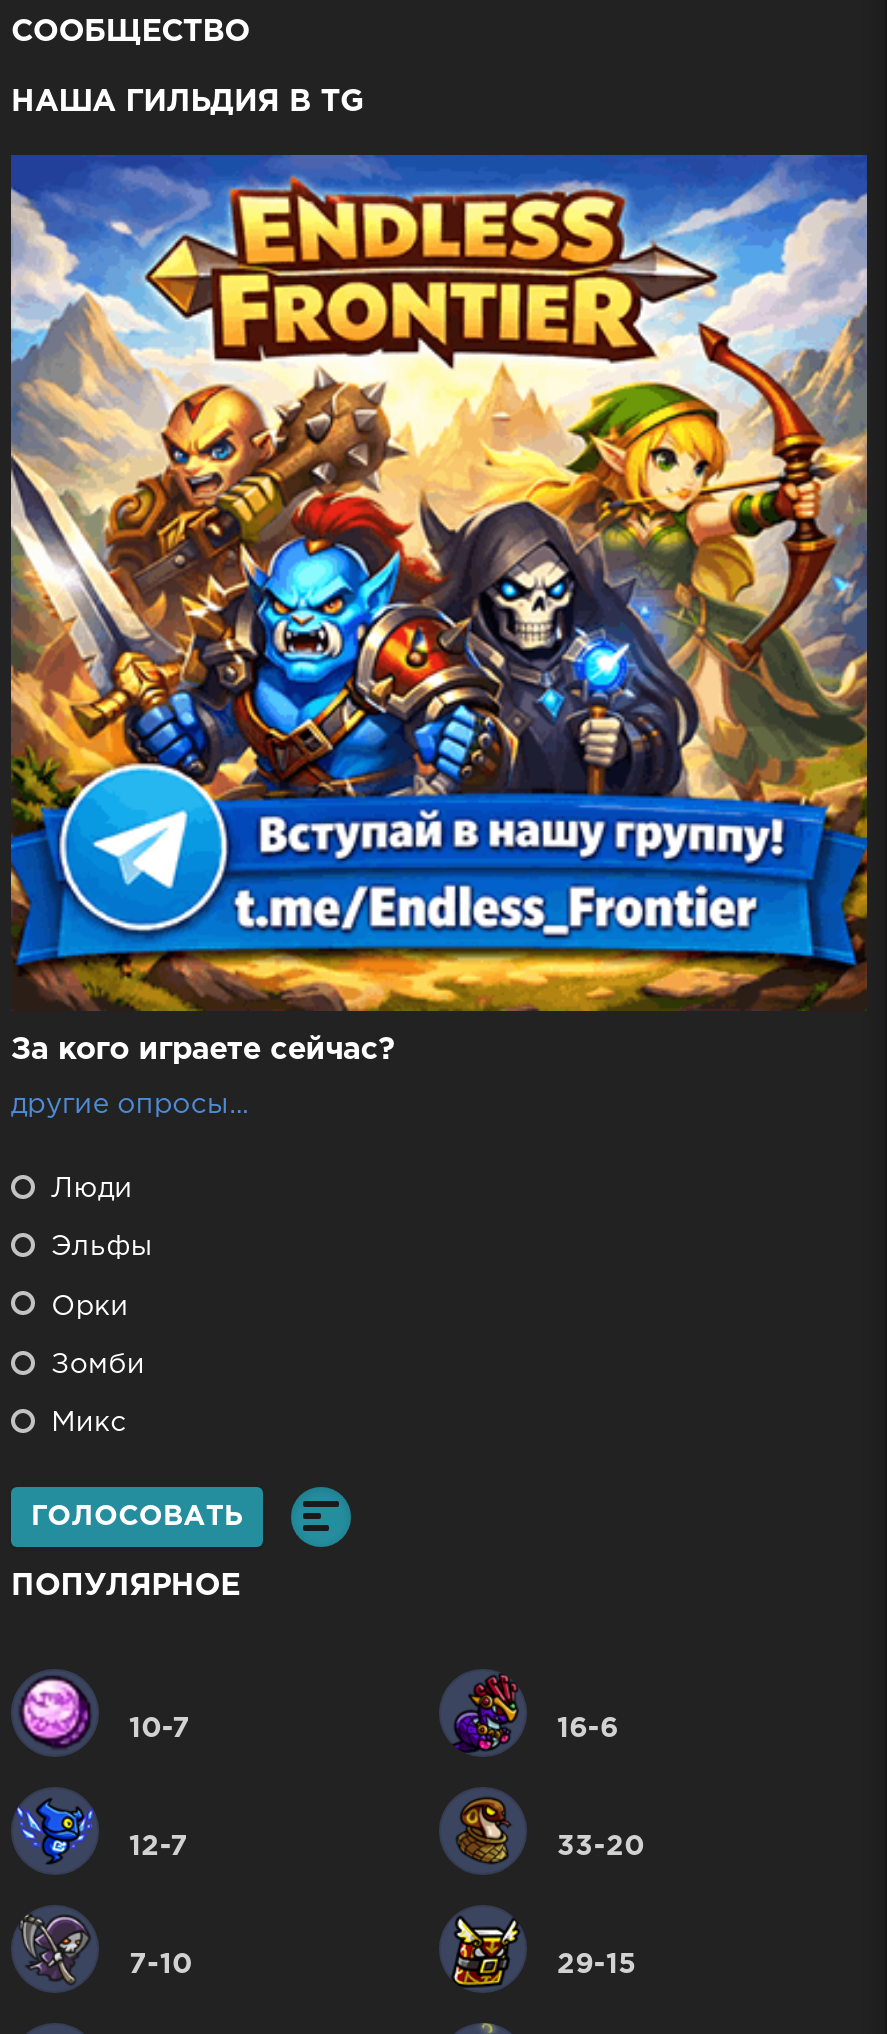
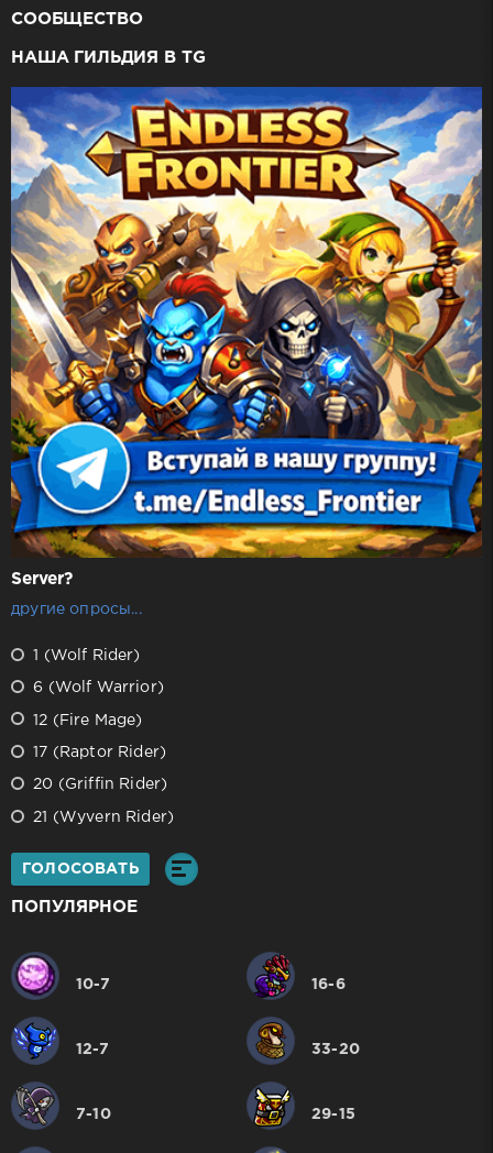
- За кого играете сейчас?
+ Server?

- Люди
- Эльфы
- Орки
- Зомби
- Микс
+ 1 (Wolf Rider)
+ 6 (Wolf Warrior)
+ 12 (Fire Mage)
+ 17 (Raptor Rider)
+ 20 (Griffin Rider)
+ 21 (Wyvern Rider)
